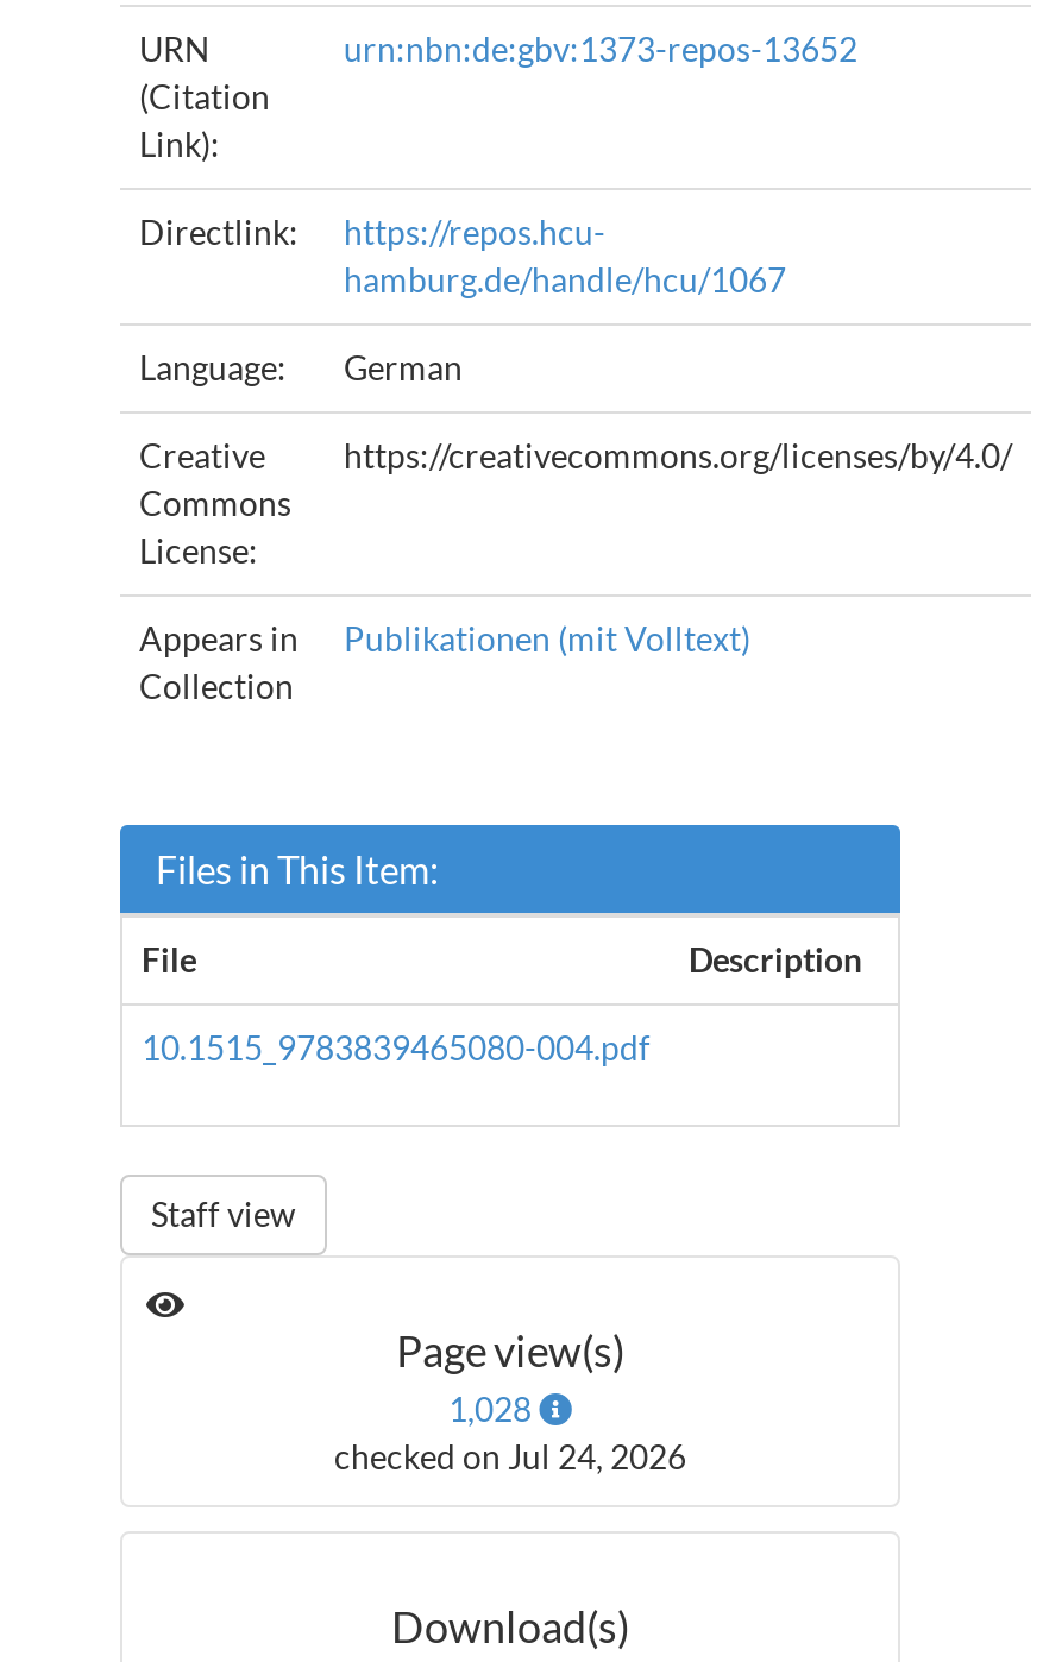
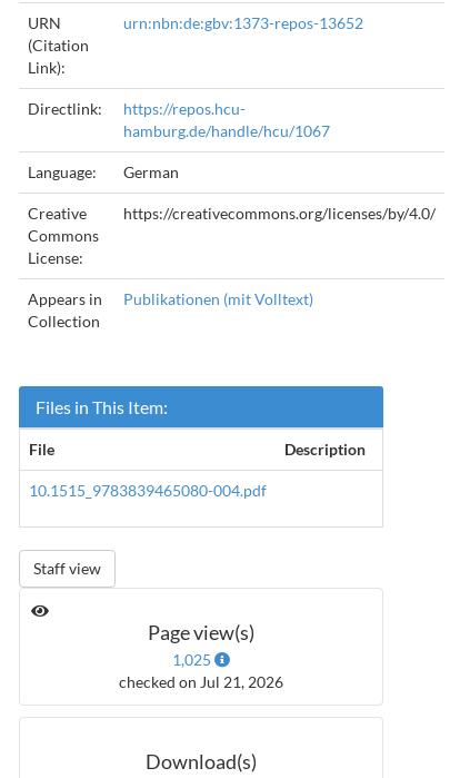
- 1,028
+ 1,025

- checked on Jul 24, 2026
+ checked on Jul 21, 2026
